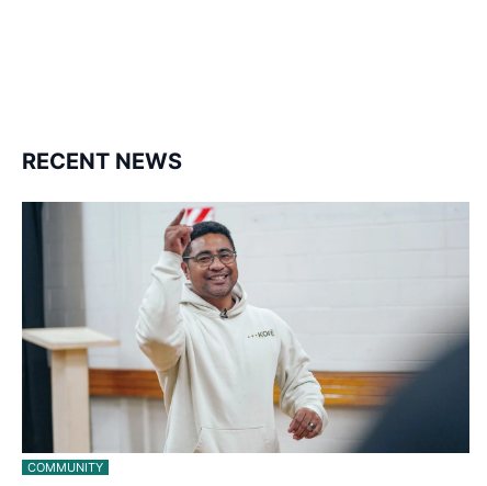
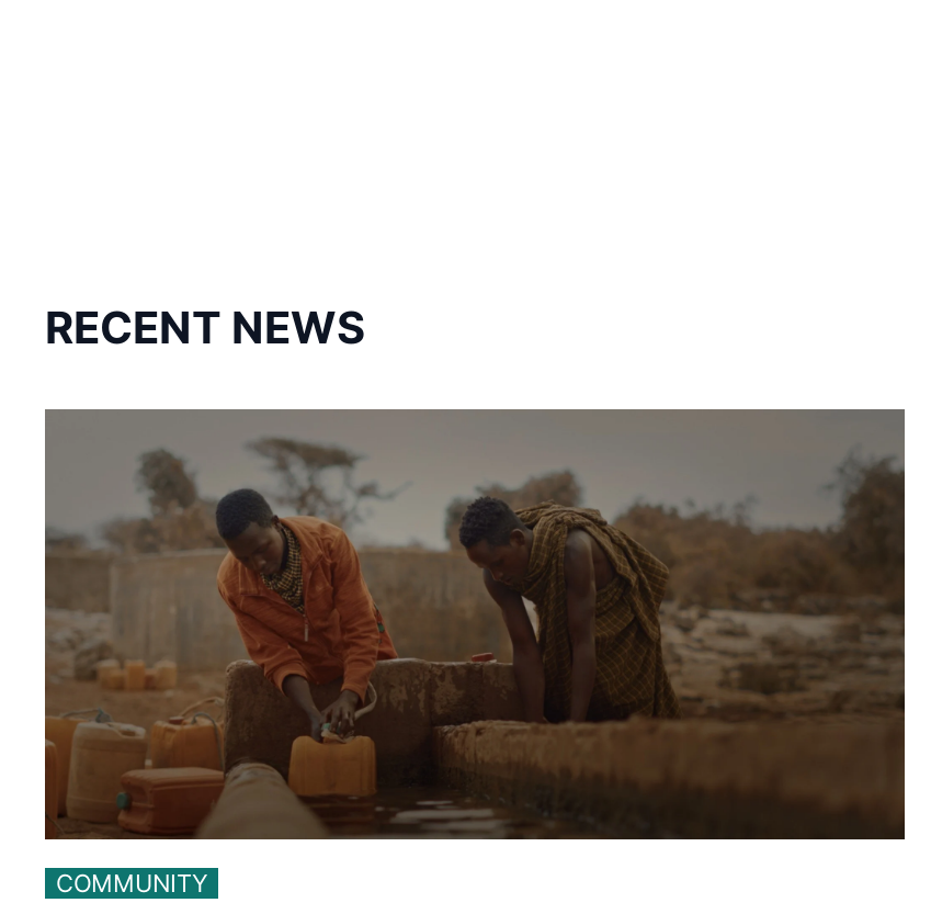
- [image]
+ [image]
